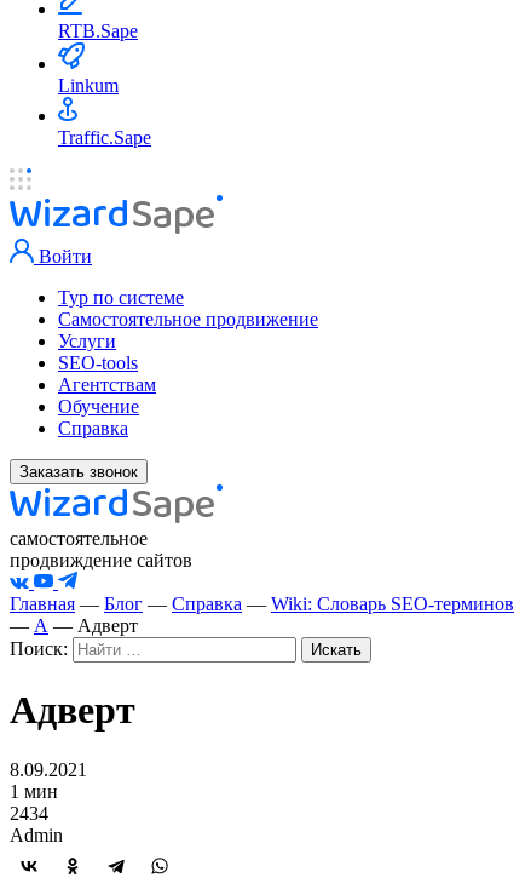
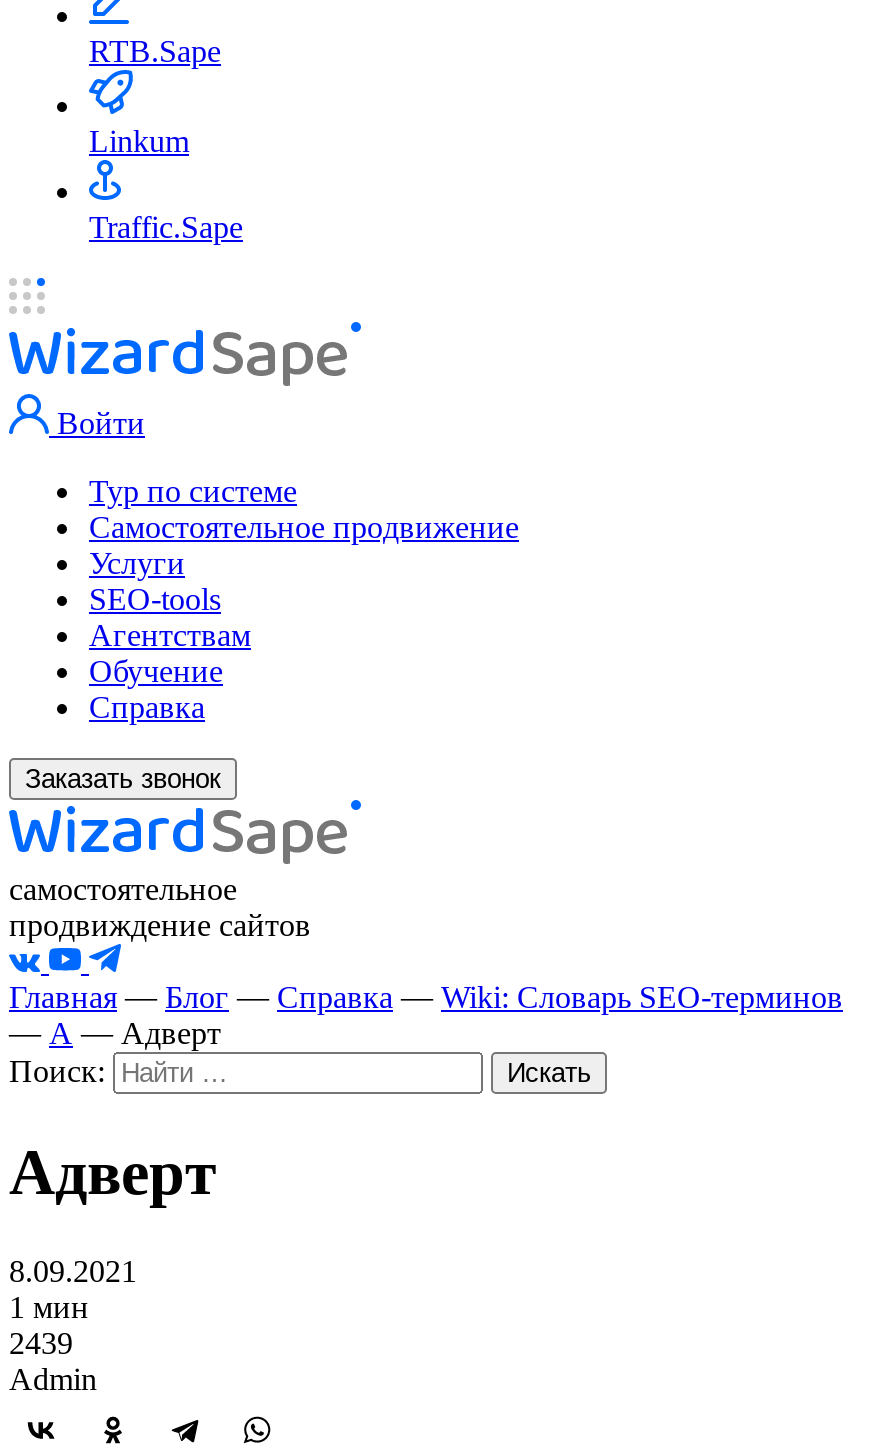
- 2434
+ 2439
